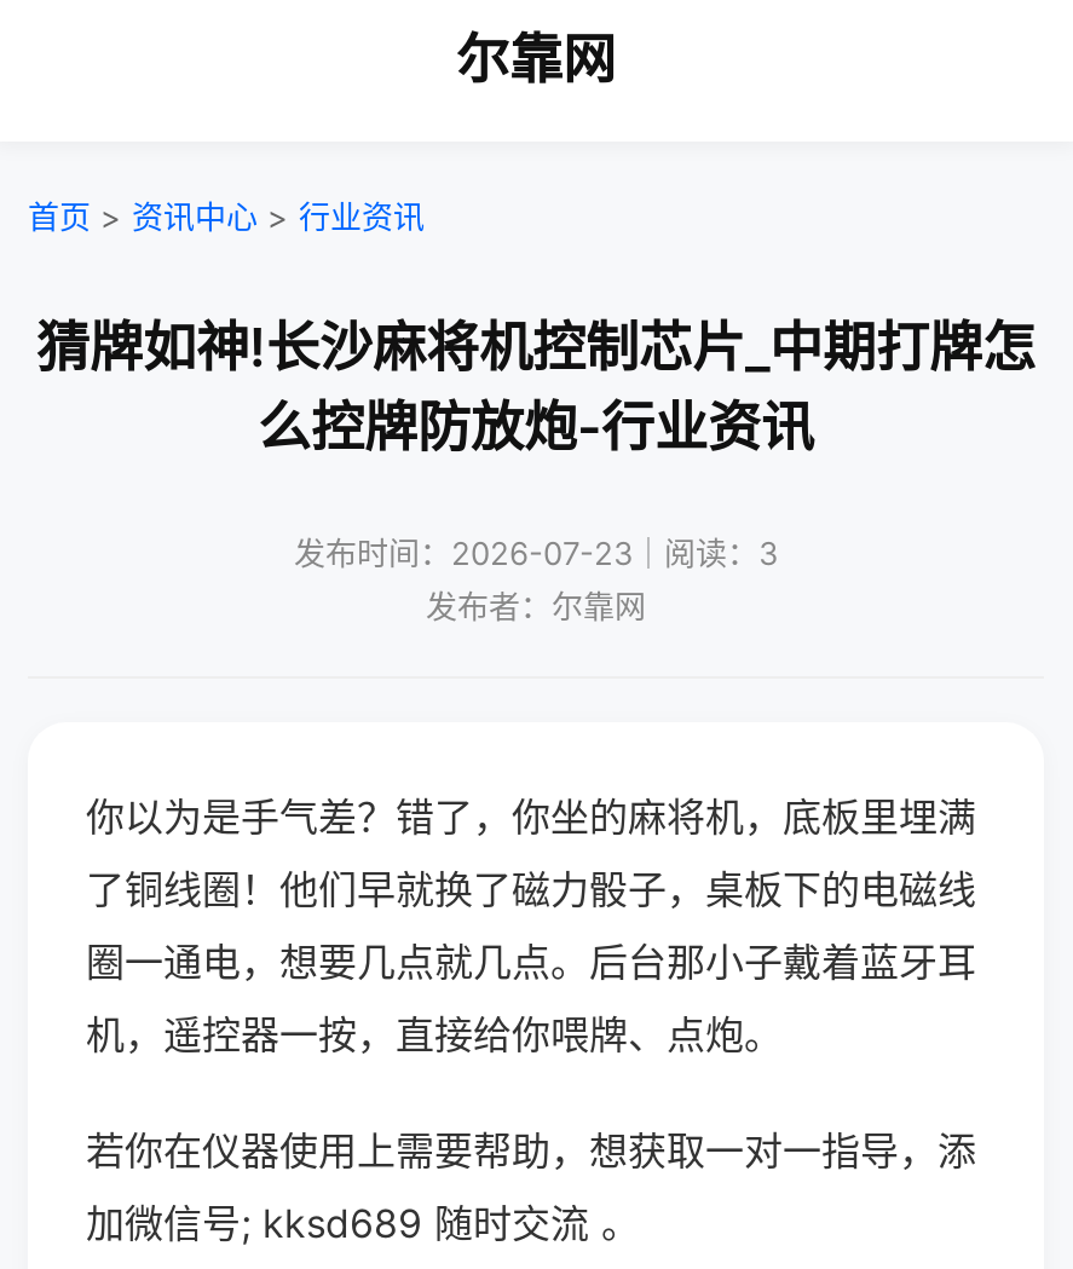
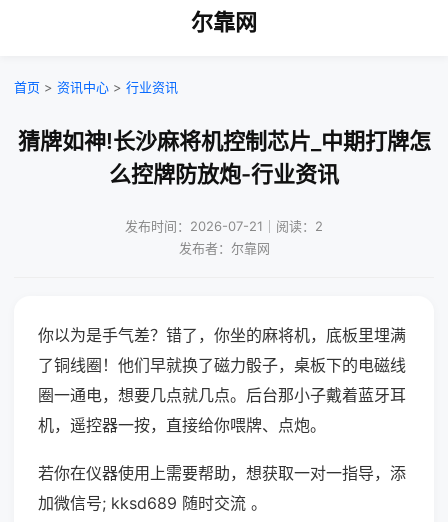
- 发布时间：2026-07-23｜阅读：3
+ 发布时间：2026-07-21｜阅读：2
